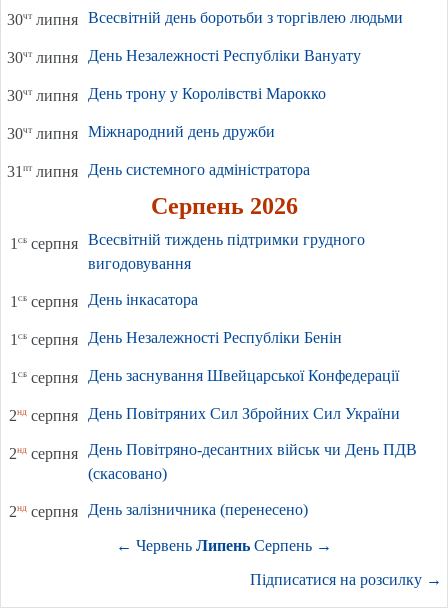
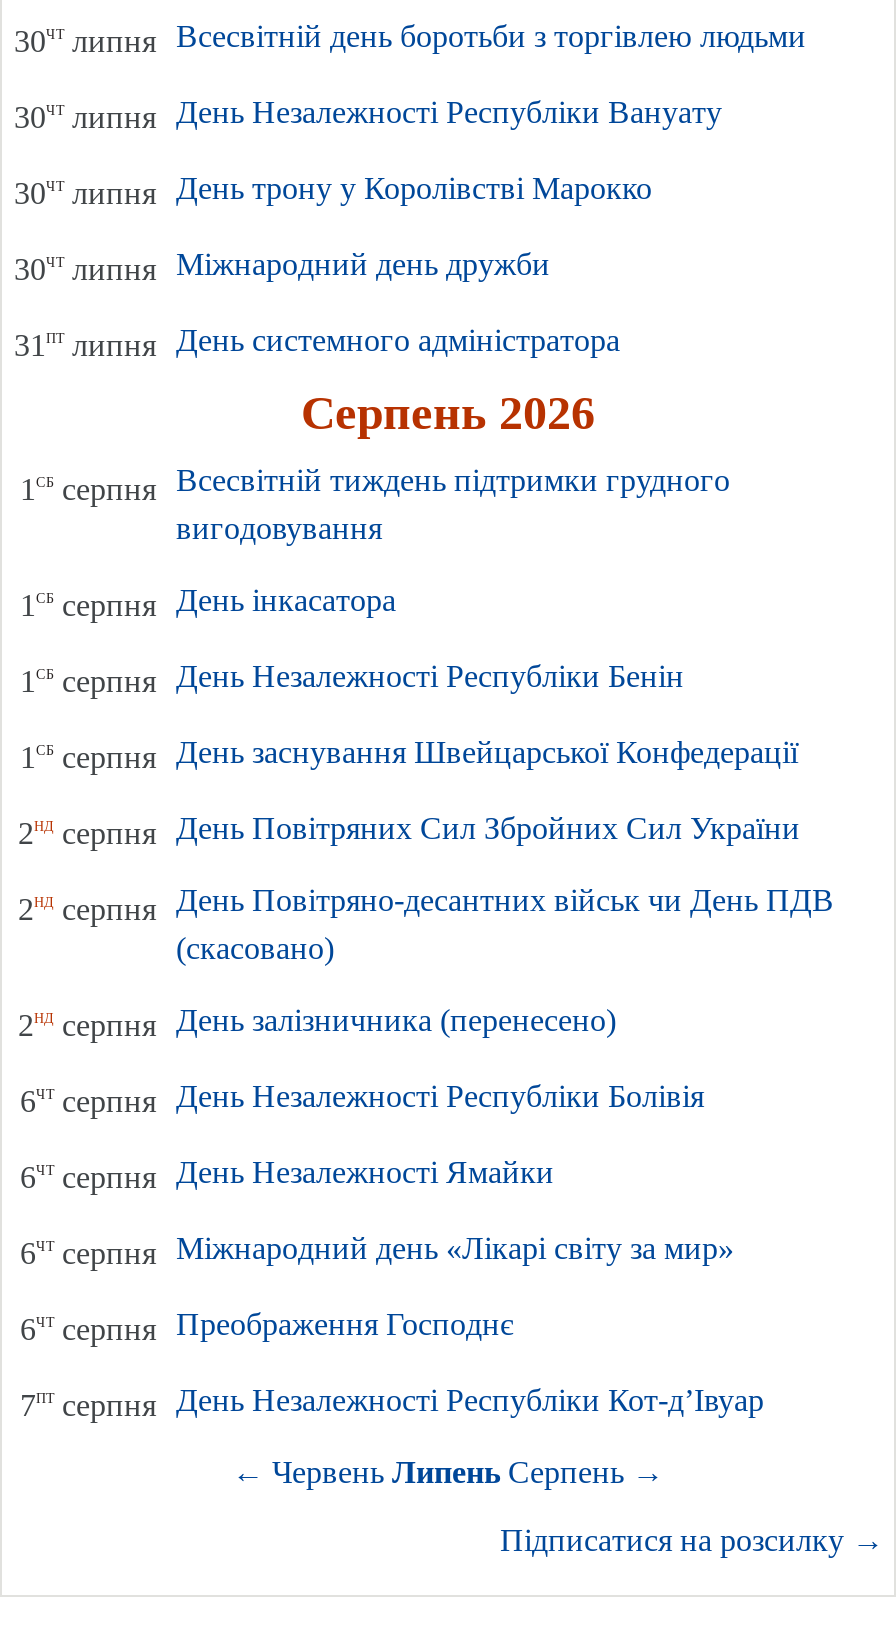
+ 6чт серпня День Незалежності Республіки Болівія
+ 6чт серпня День Незалежності Ямайки
+ 6чт серпня Міжнародний день «Лікарі світу за мир»
+ 6чт серпня Преображення Господнє
+ 7пт серпня День Незалежності Республіки Кот-д’Івуар
